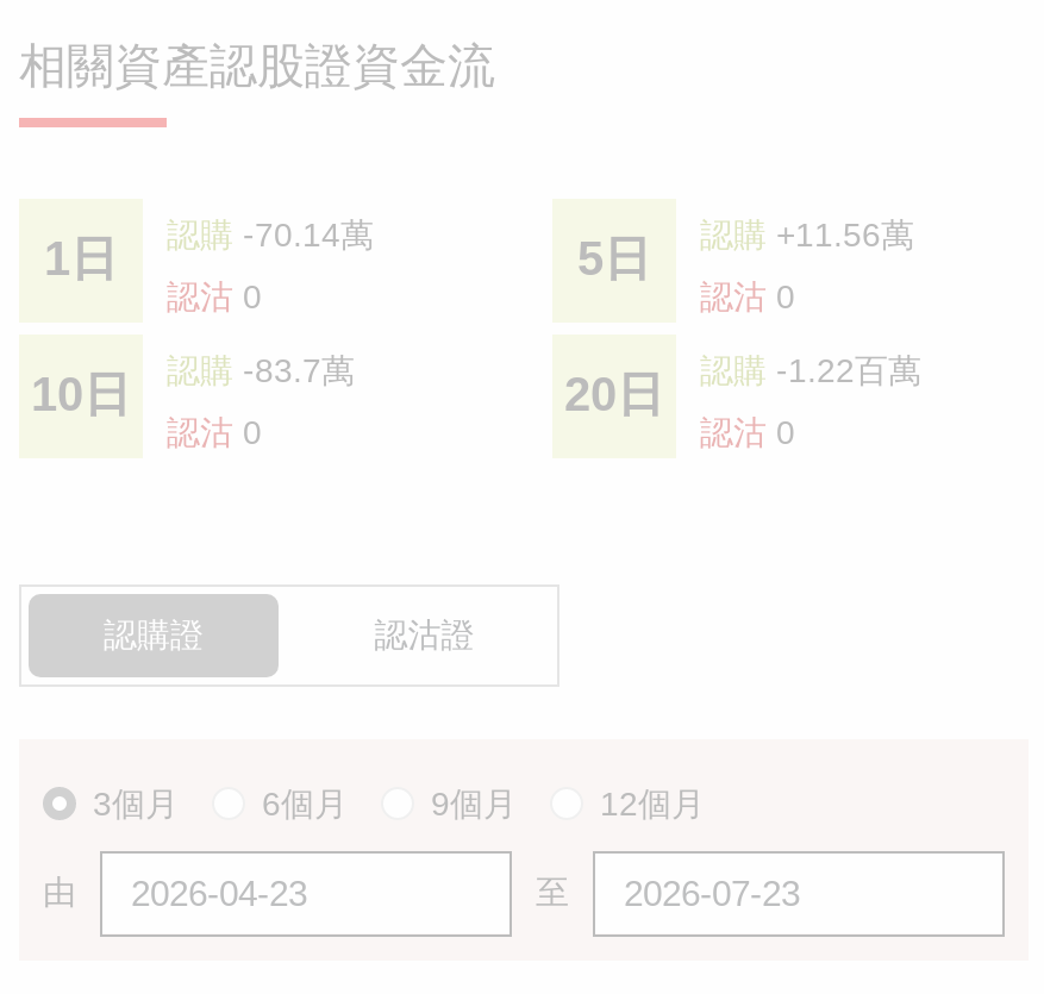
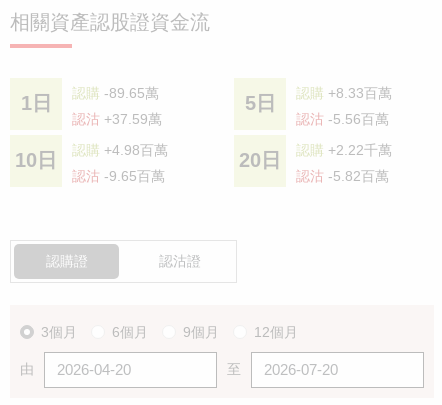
- 1日 認購-70.14萬
+ 1日 認購-89.65萬

- 5日 認購+11.56萬
+ 5日 認購+8.33百萬

- 認沽0
+ 認沽+37.59萬

- 認沽0
+ 認沽-5.56百萬

- 10日 認購-83.7萬
+ 10日 認購+4.98百萬

- 20日 認購-1.22百萬
+ 20日 認購+2.22千萬

- 認沽0
+ 認沽-9.65百萬

- 認沽0
+ 認沽-5.82百萬
